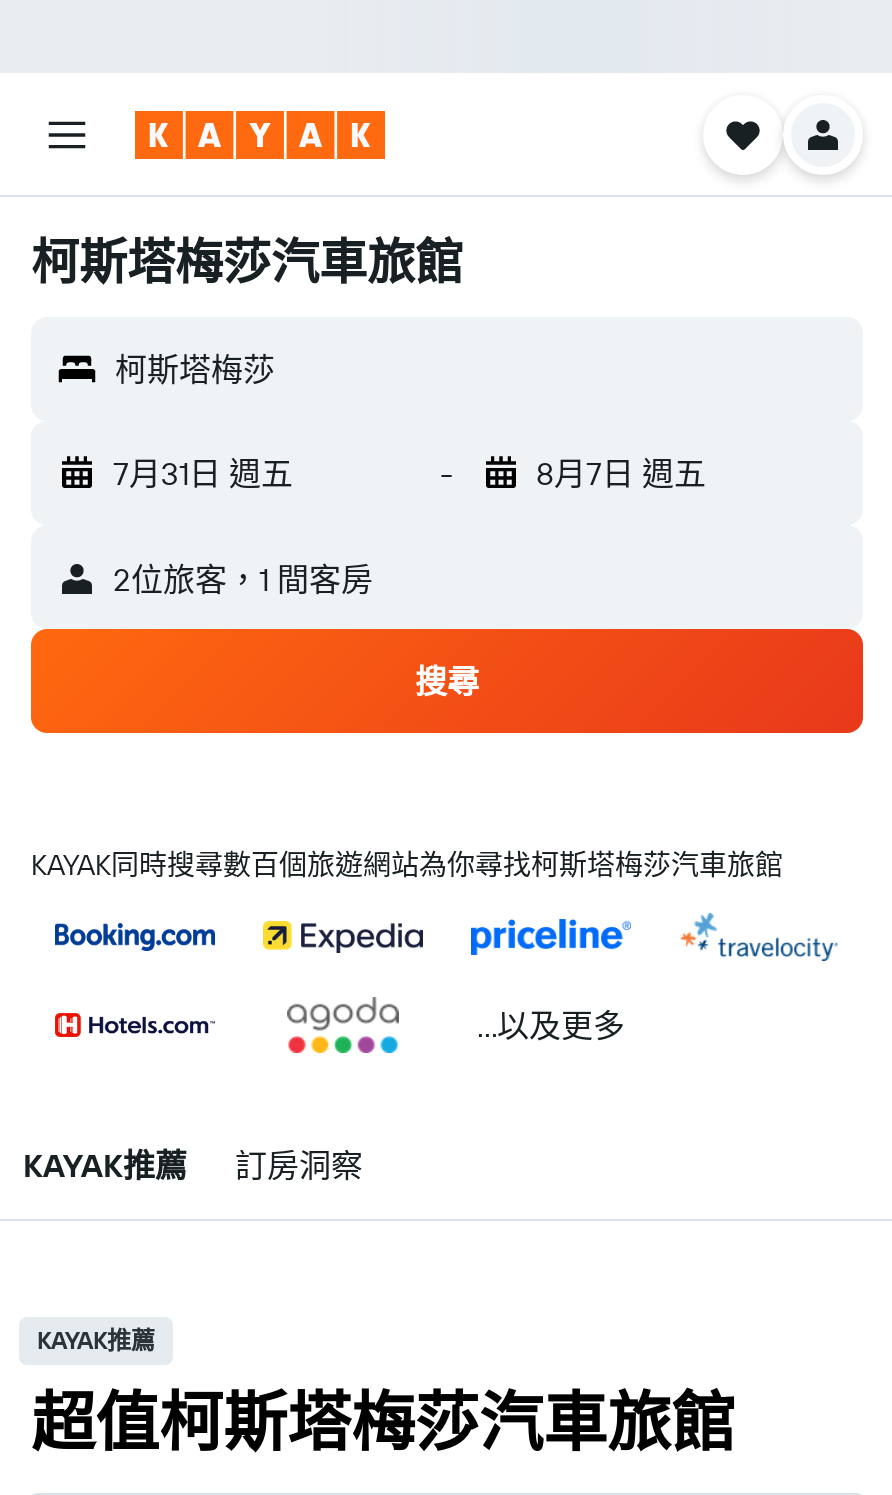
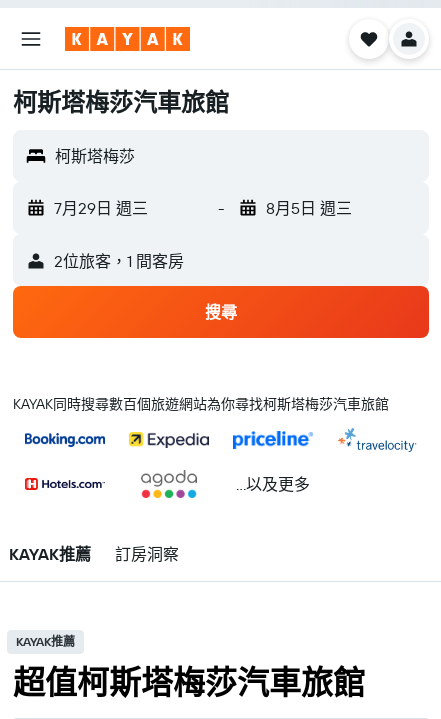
- 7月31日 週五
+ 7月29日 週三

- 8月7日 週五
+ 8月5日 週三
